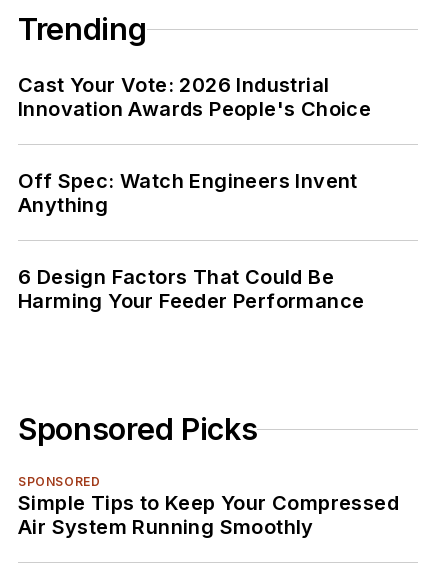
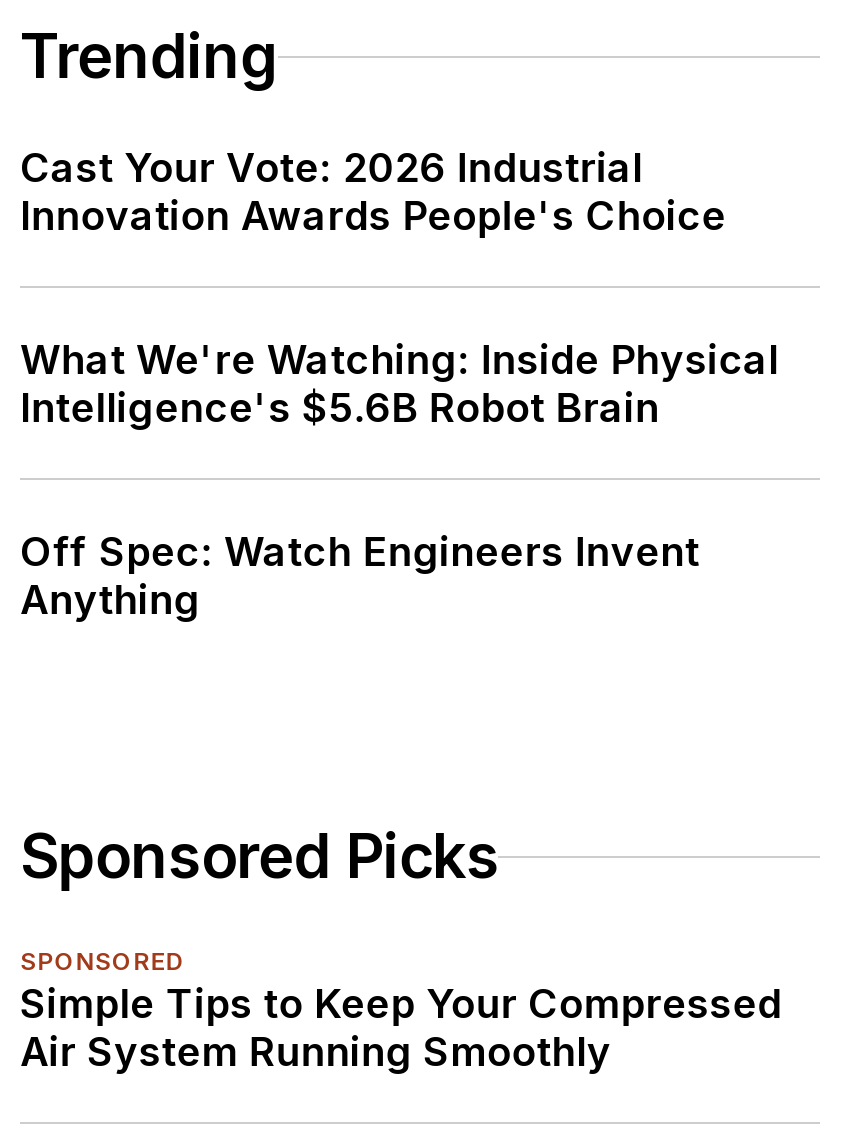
+ What We're Watching: Inside Physical
+ Intelligence's $5.6B Robot Brain

moved down: Off Spec: Watch Engineers Invent | Anything

- 6 Design Factors That Could Be
- Harming Your Feeder Performance
